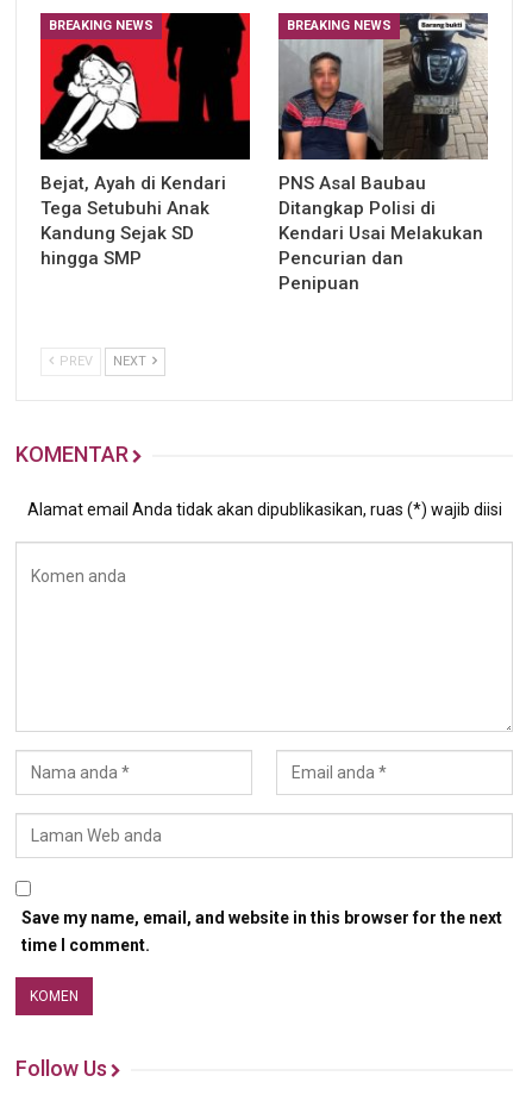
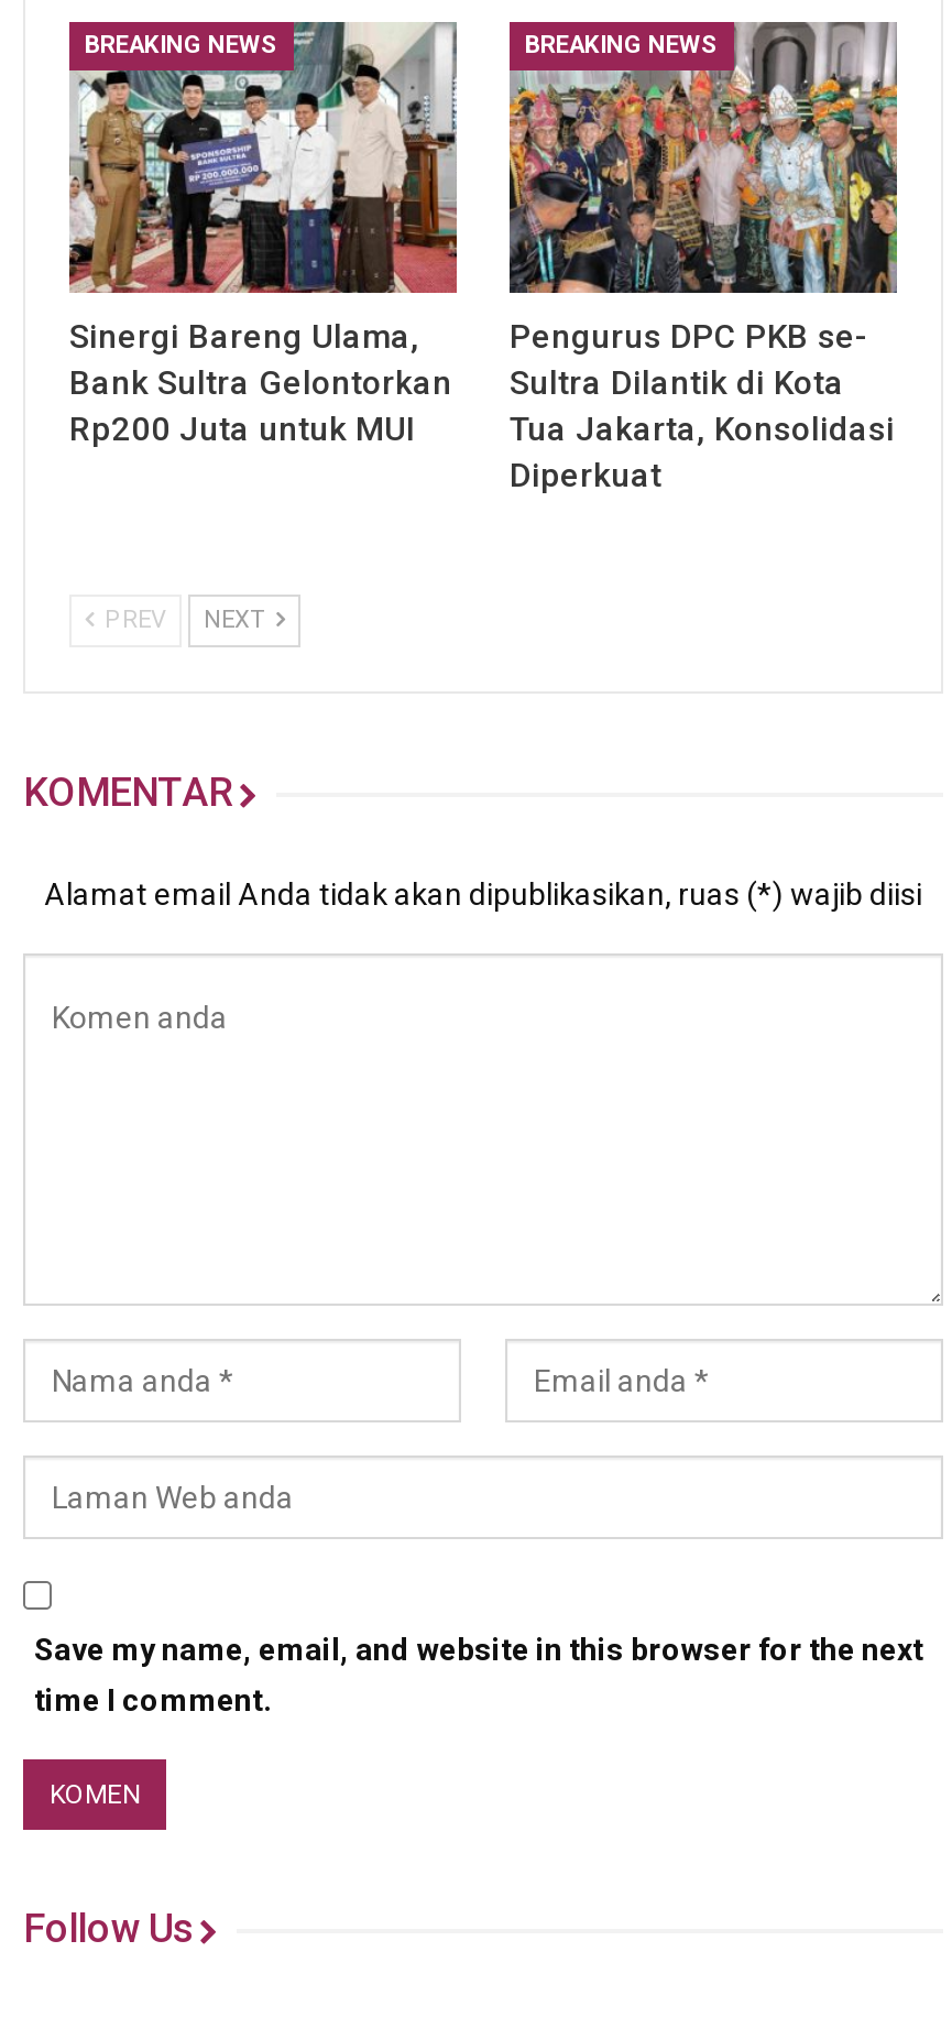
- [image]
- Bejat, Ayah di Kendari
- Tega Setubuhi Anak
- Kandung Sejak SD
- hingga SMP
+ [image]
+ Sinergi Bareng Ulama,
+ Bank Sultra Gelontorkan
+ Rp200 Juta untuk MUI

- [image]
- PNS Asal Baubau
- Ditangkap Polisi di
- Kendari Usai Melakukan
- Pencurian dan
- Penipuan
+ [image]
+ Pengurus DPC PKB se-
+ Sultra Dilantik di Kota
+ Tua Jakarta, Konsolidasi
+ Diperkuat
